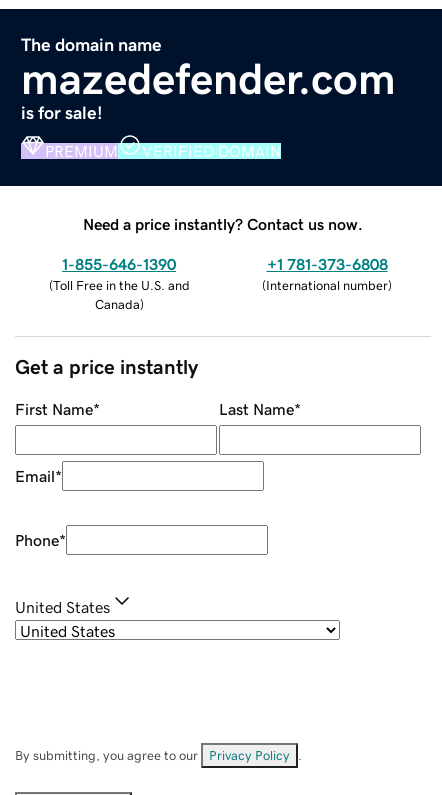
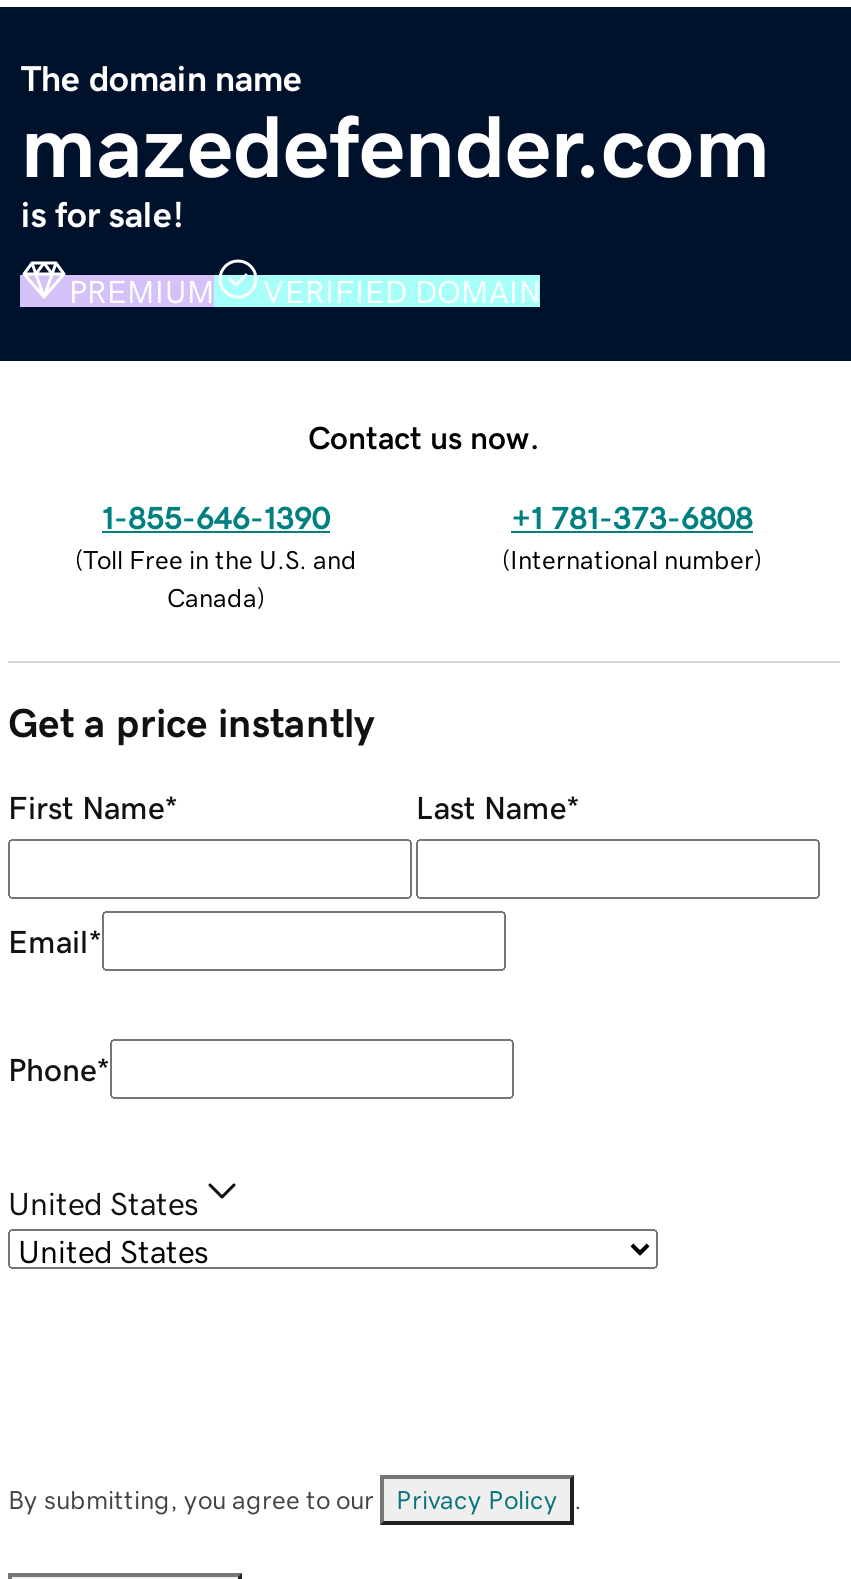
- Need a price instantly? Contact us now.
+ Contact us now.
